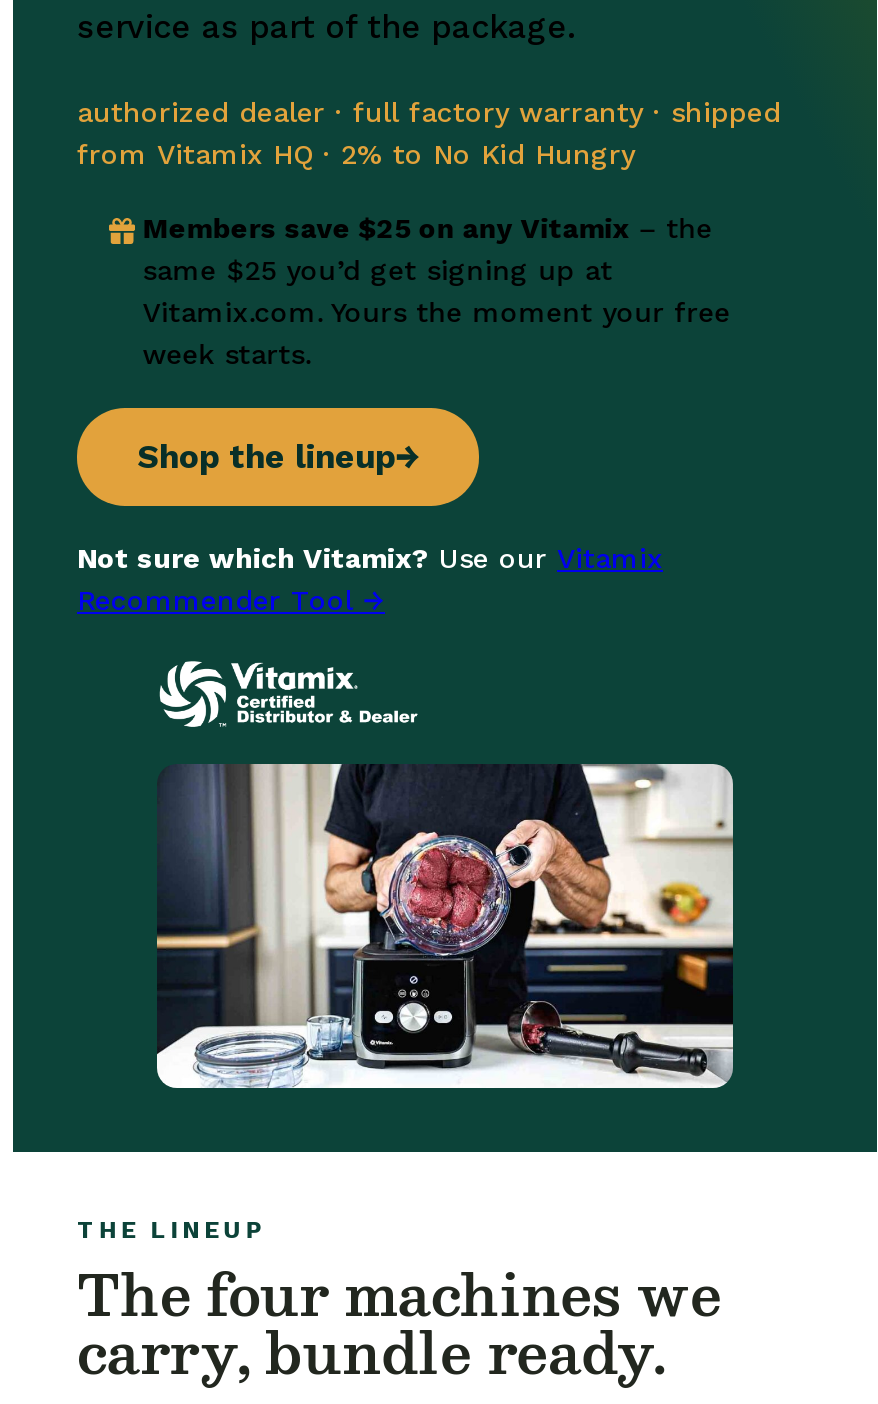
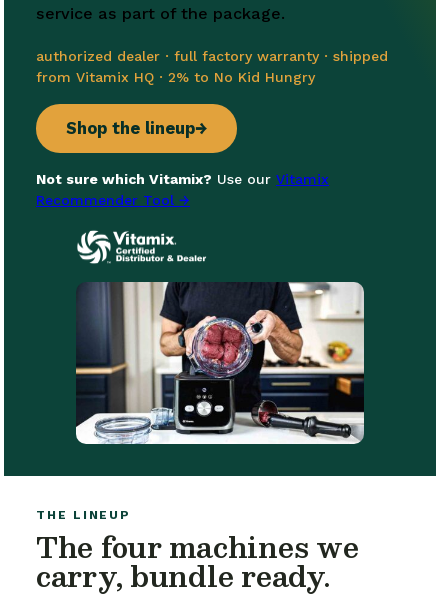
- Members save $25 on any Vitamix – the
- same $25 you’d get signing up at
- Vitamix.com. Yours the moment your free
- week starts.
